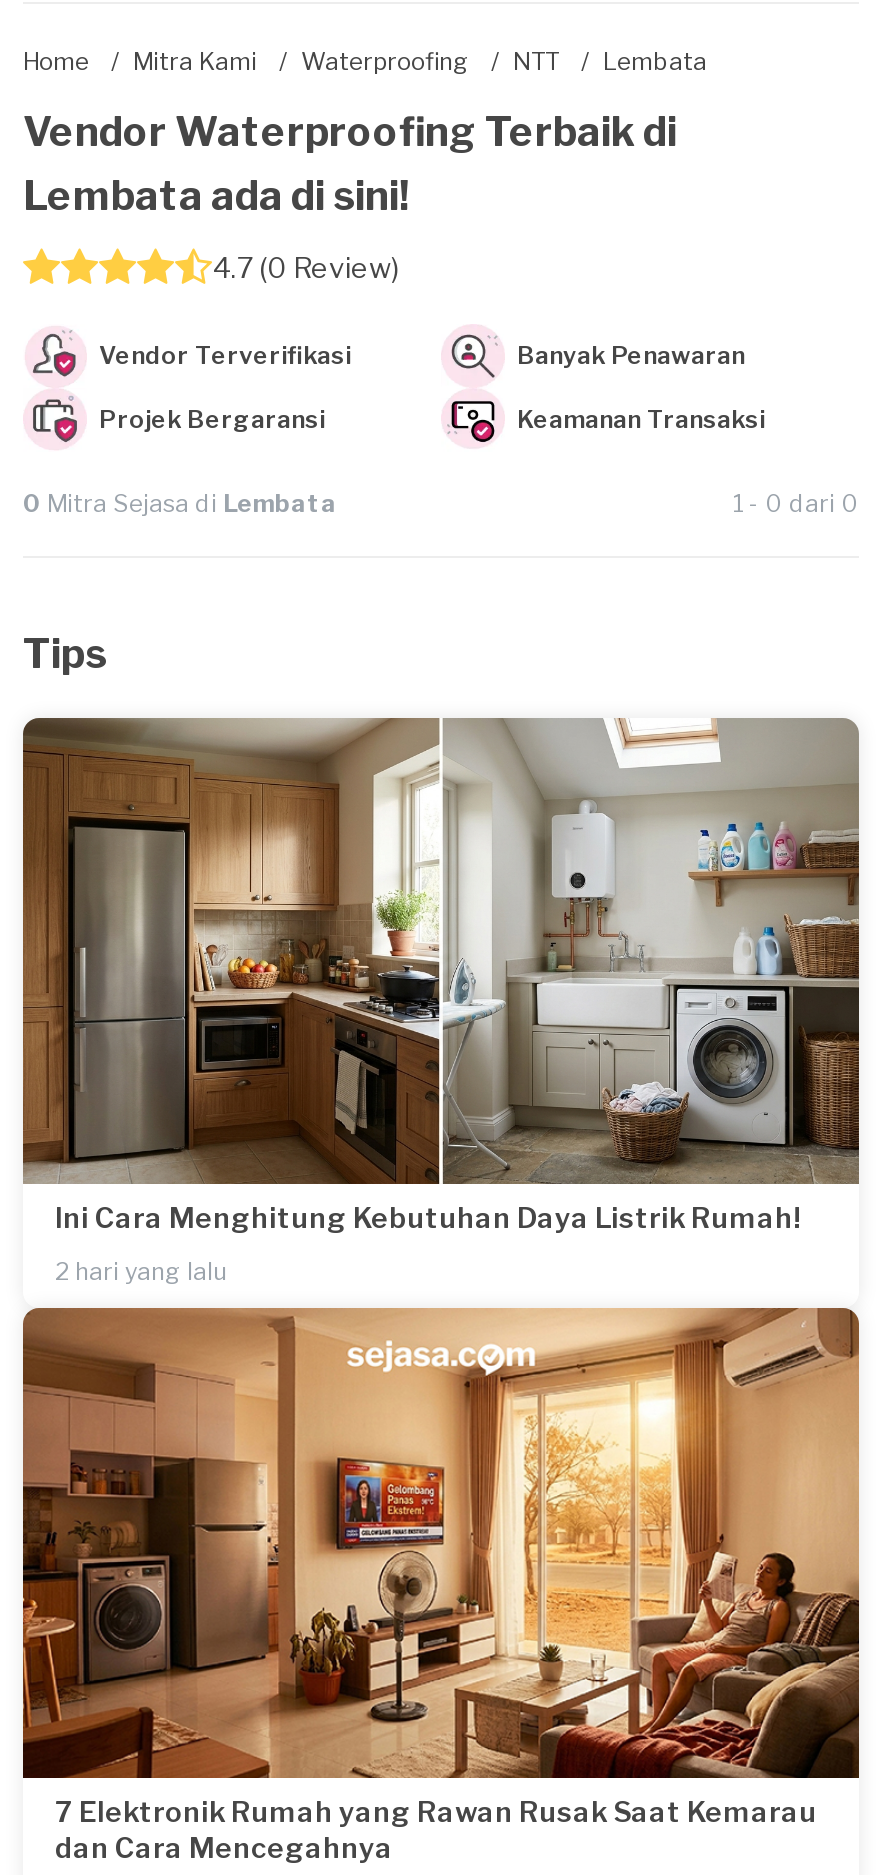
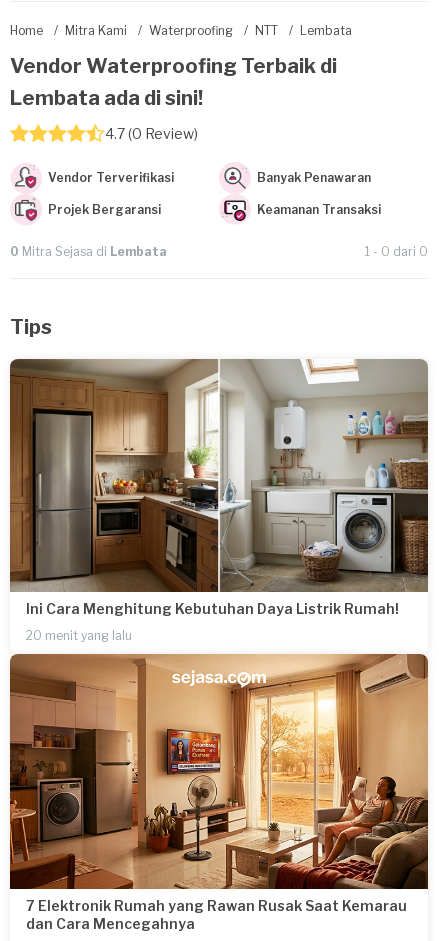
- 2 hari yang lalu
+ 20 menit yang lalu
